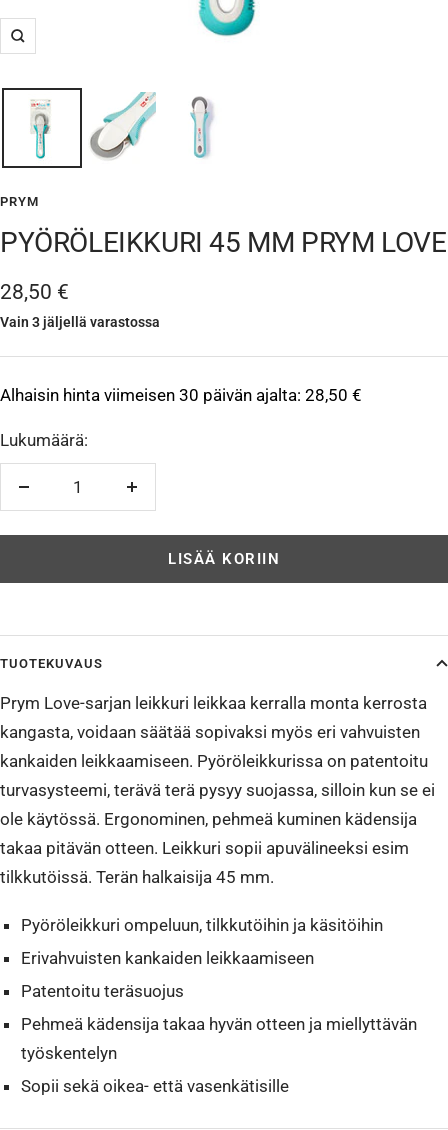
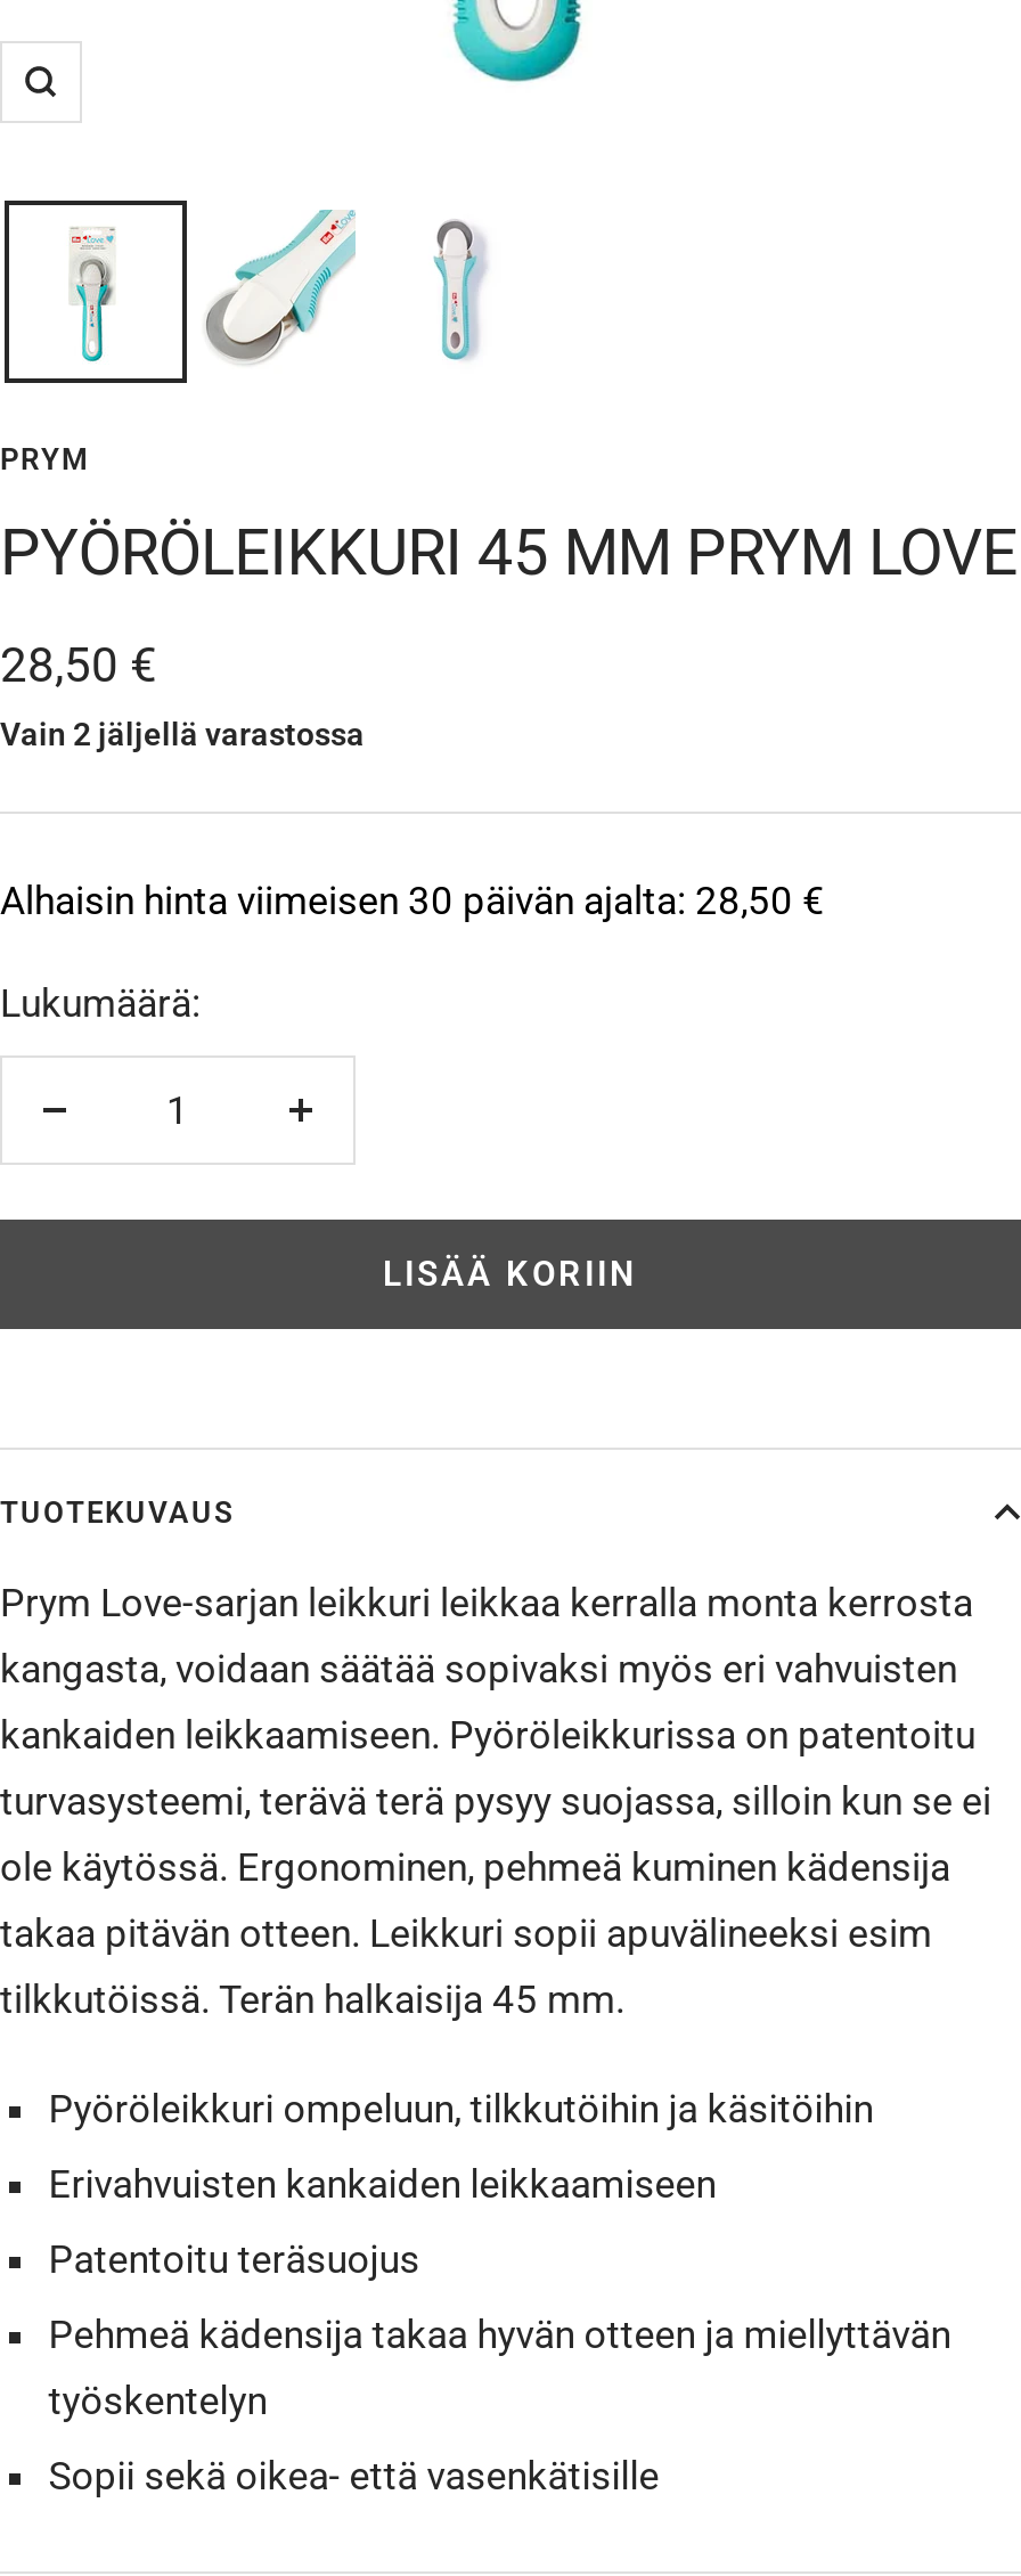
- Vain 3 jäljellä varastossa
+ Vain 2 jäljellä varastossa
